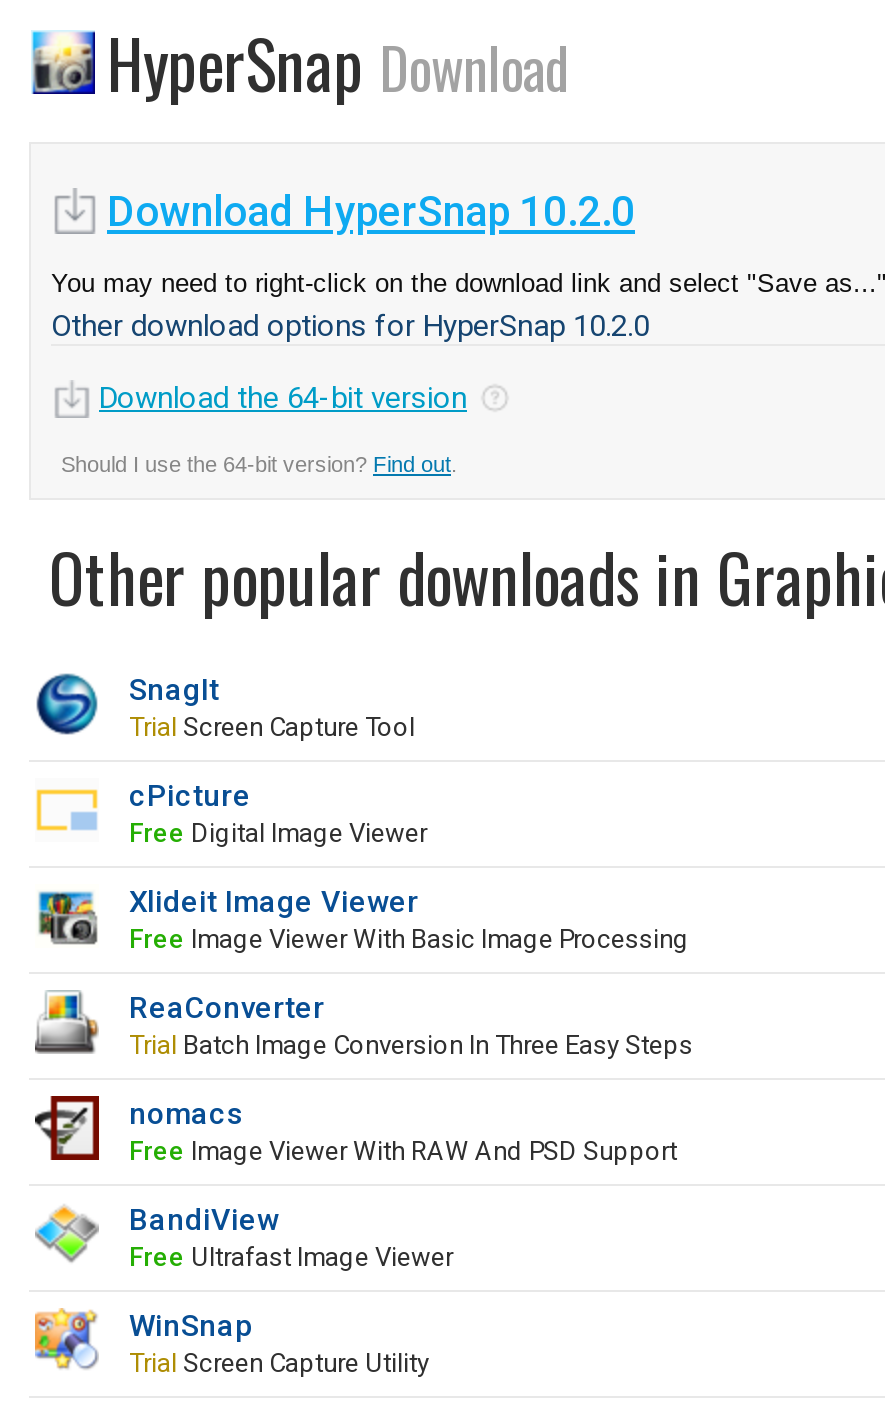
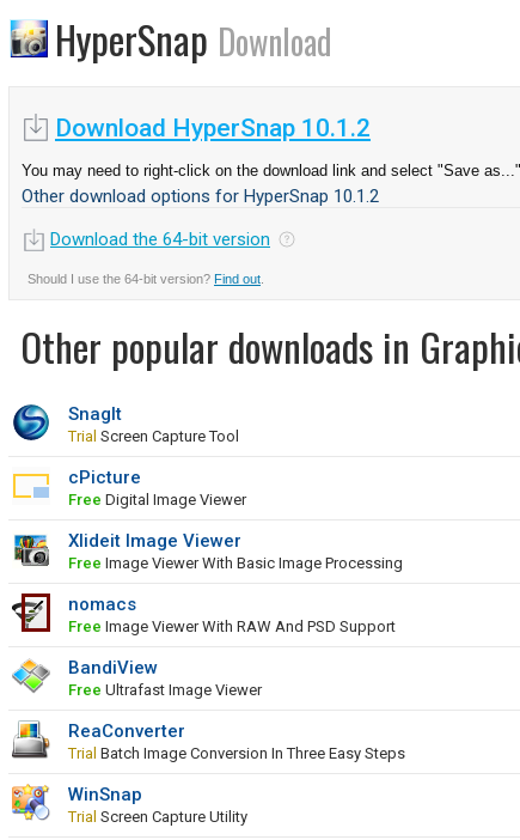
- Download HyperSnap 10.2.0
+ Download HyperSnap 10.1.2

- Other download options for HyperSnap 10.2.0
+ Other download options for HyperSnap 10.1.2

moved down: [image] | ReaConverter | Trial Batch Image Conversion In Three Easy Steps

moved up: nomacs | Free Image Viewer With RAW And PSD Support | BandiView | Free Ultrafast Image Viewer
